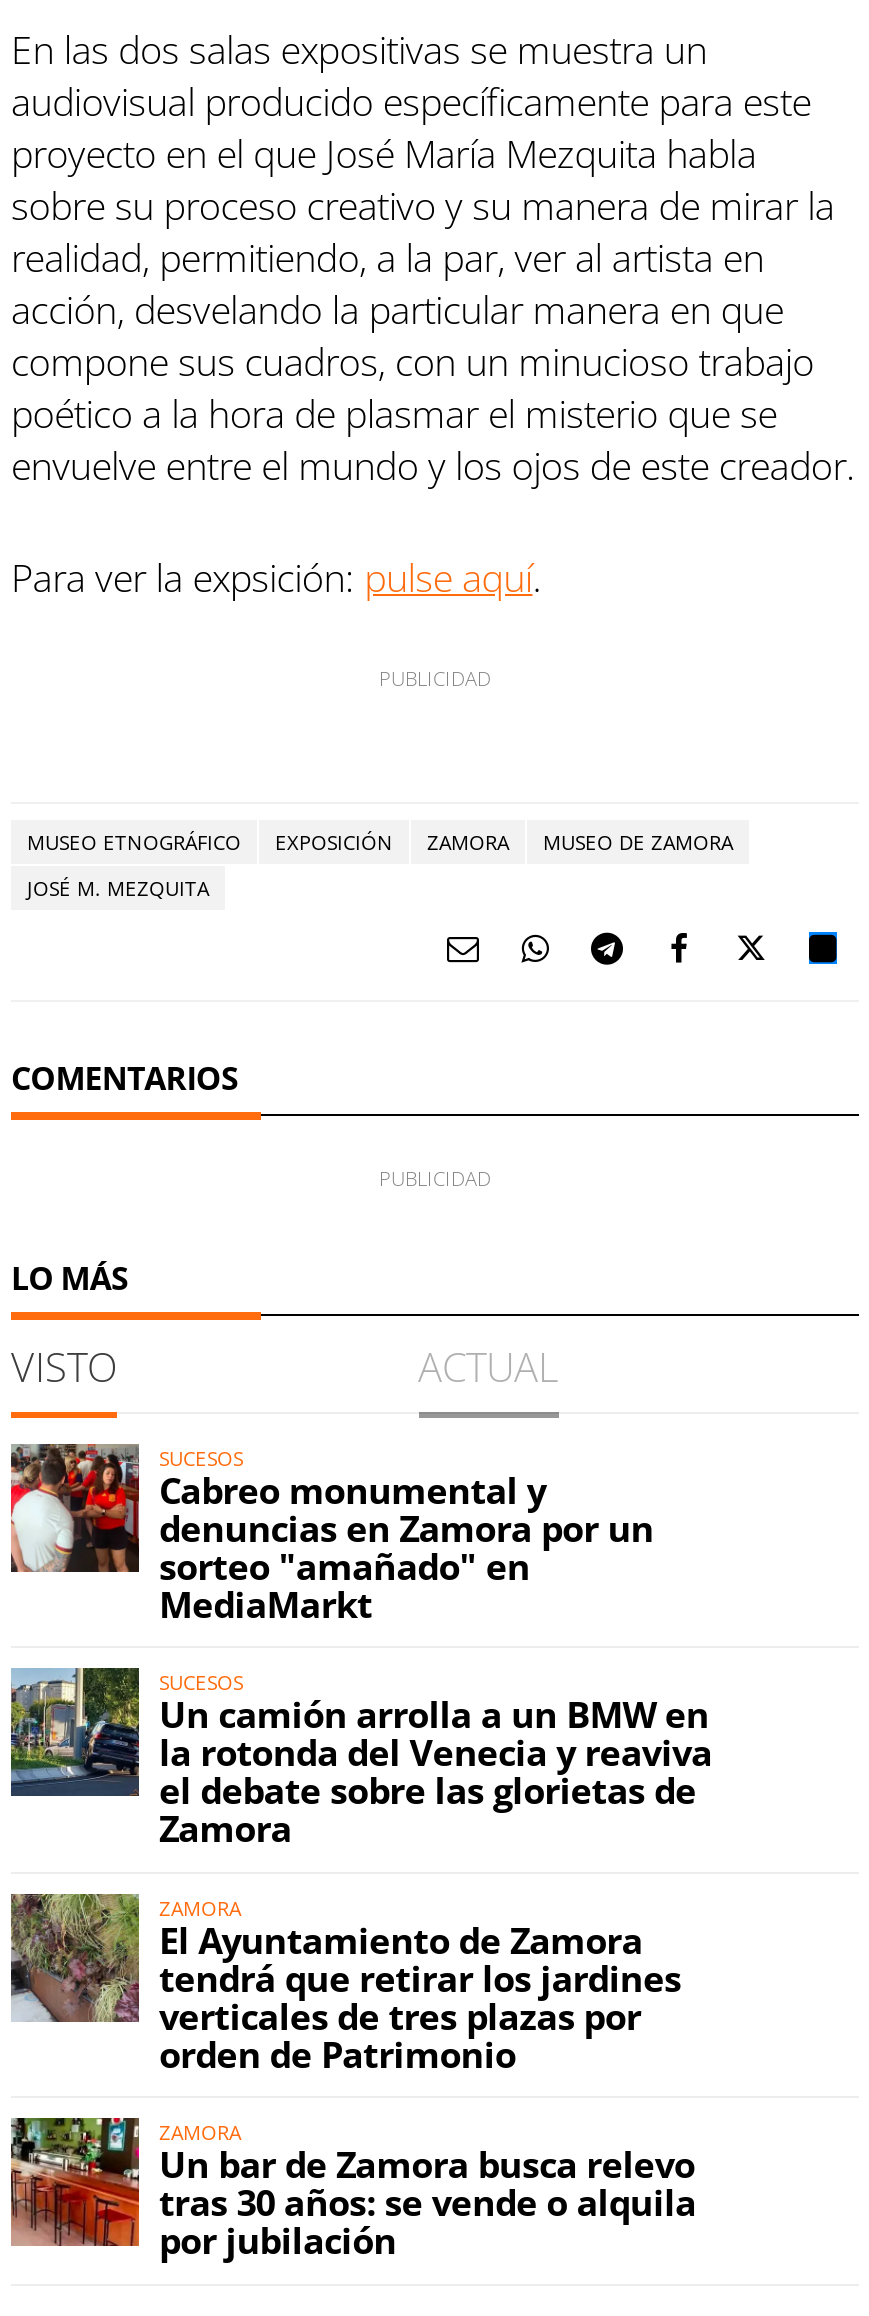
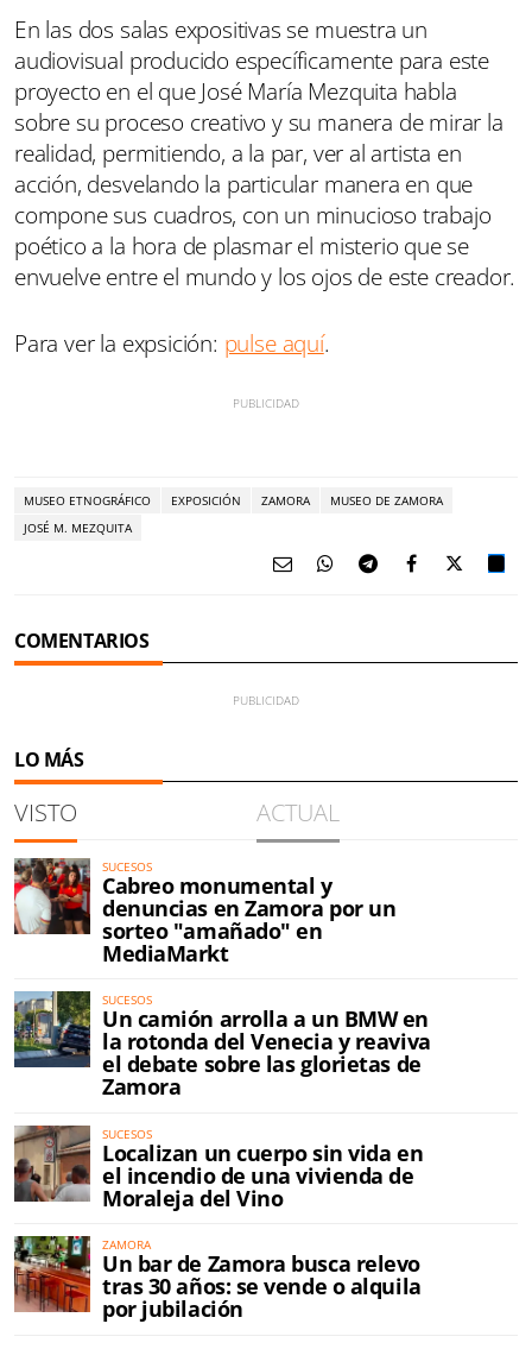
- [image]
- ZAMORA
- El Ayuntamiento de Zamora
- tendrá que retirar los jardines
- verticales de tres plazas por
- orden de Patrimonio
+ [image]
+ SUCESOS
+ Localizan un cuerpo sin vida en
+ el incendio de una vivienda de
+ Moraleja del Vino
